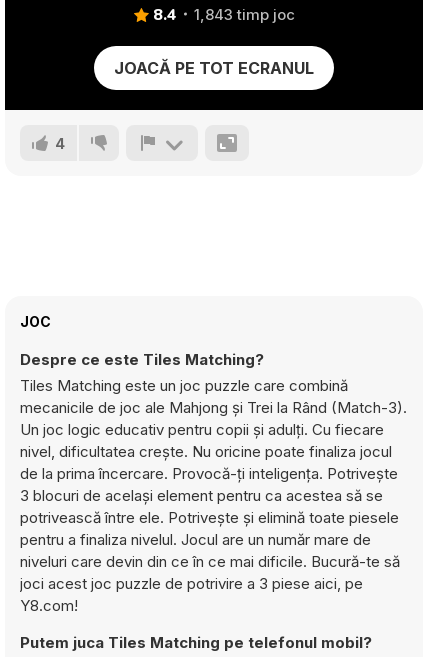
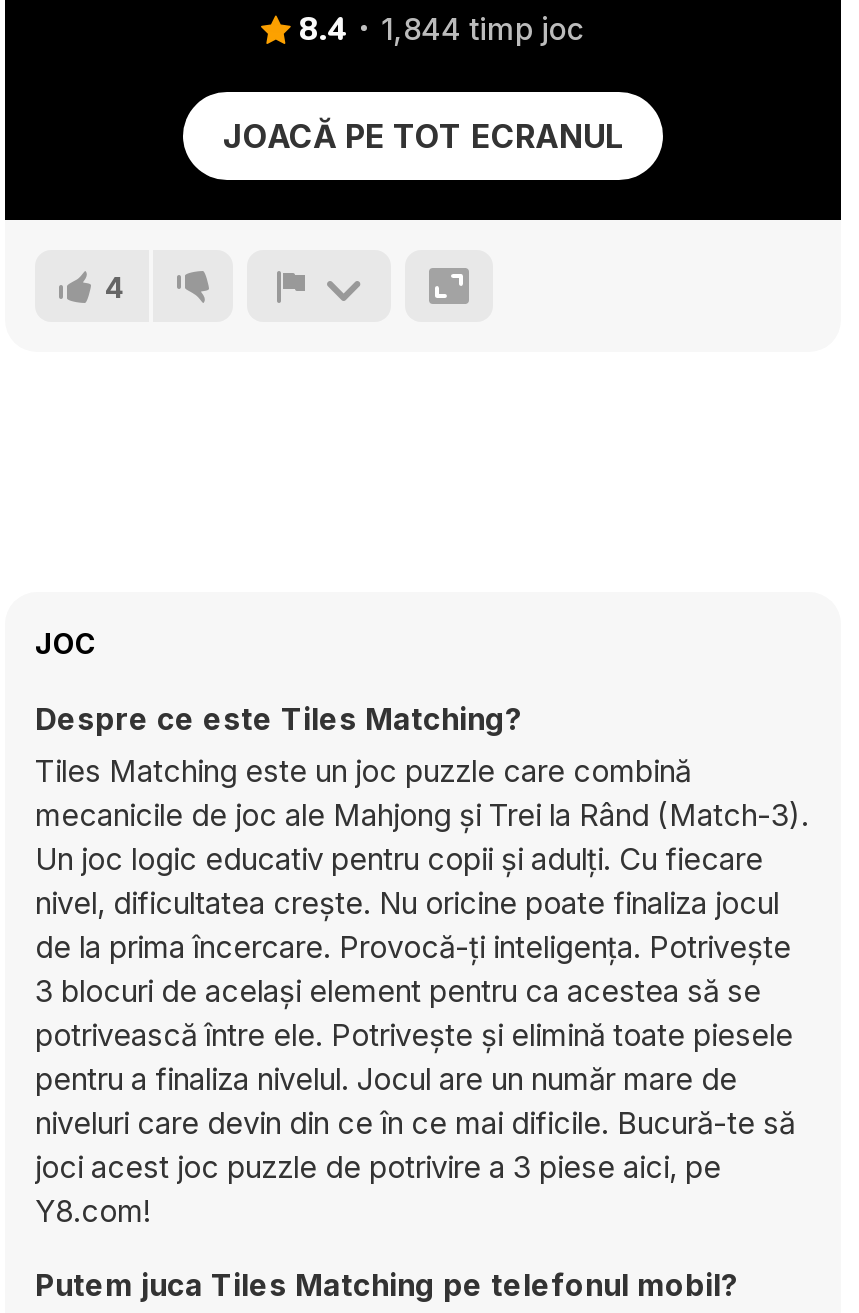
- 8.4 1,843 timp joc
+ 8.4 1,844 timp joc
